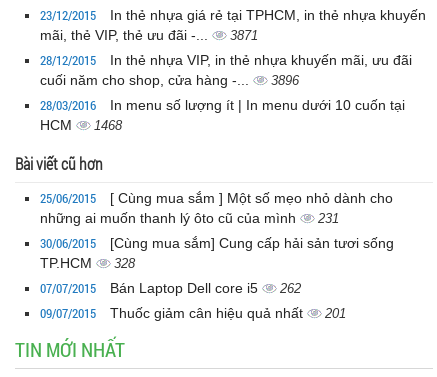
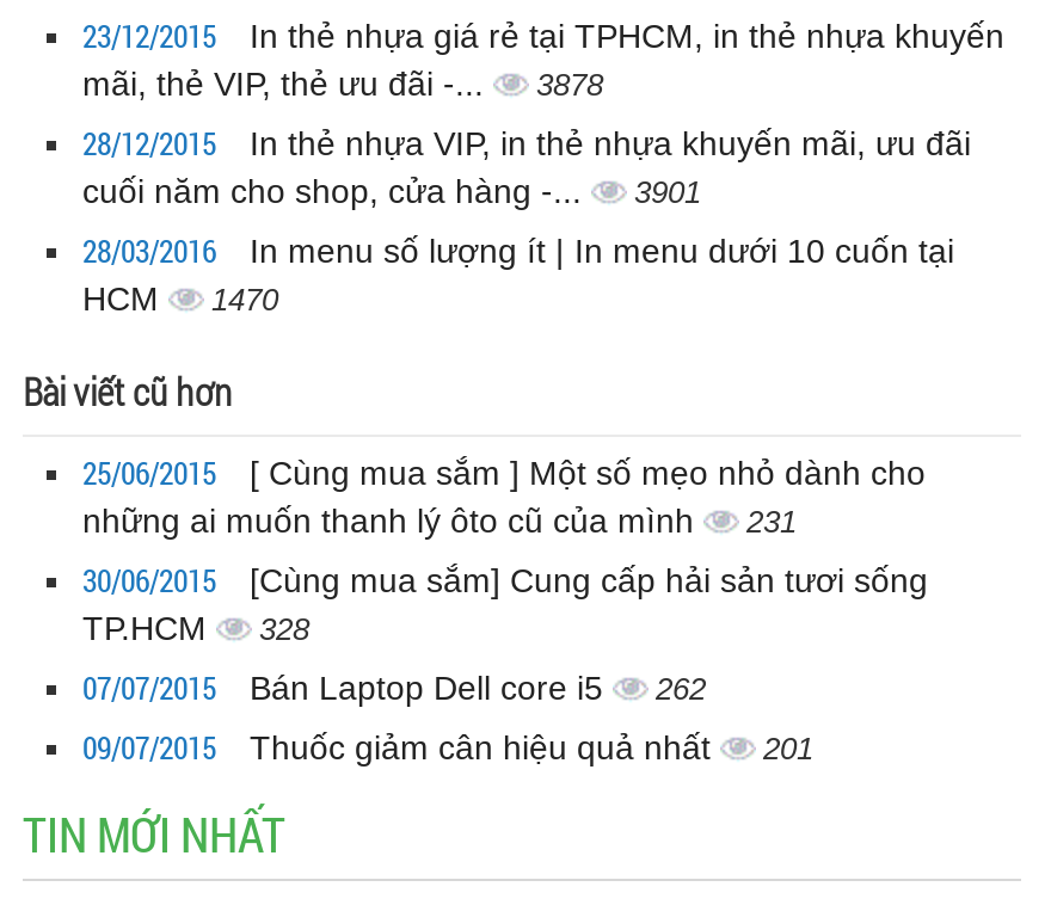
- mãi, thẻ VIP, thẻ ưu đãi -... 3871
+ mãi, thẻ VIP, thẻ ưu đãi -... 3878

- cuối năm cho shop, cửa hàng -... 3896
+ cuối năm cho shop, cửa hàng -... 3901

- HCM 1468
+ HCM 1470
